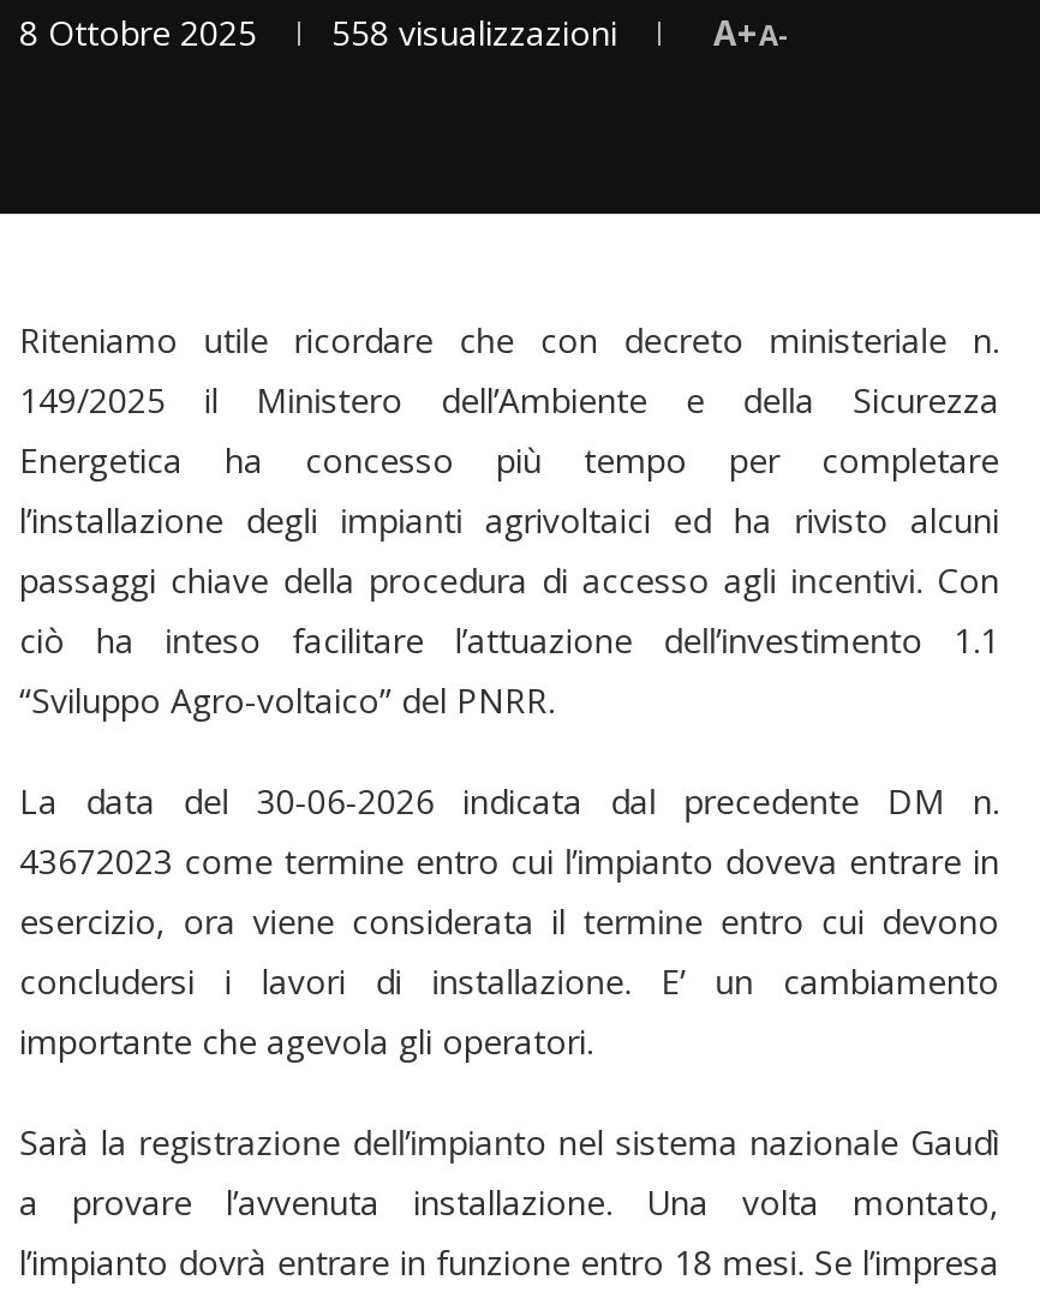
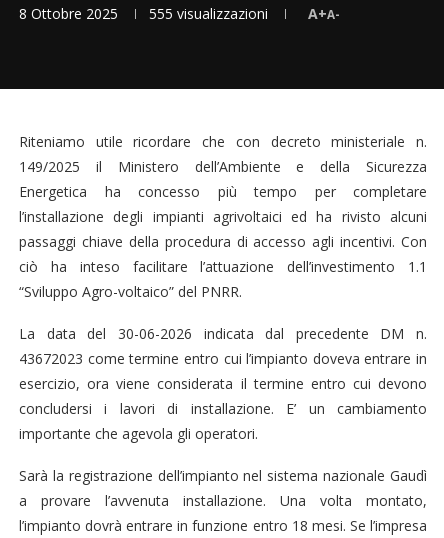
- 558 visualizzazioni
+ 555 visualizzazioni
